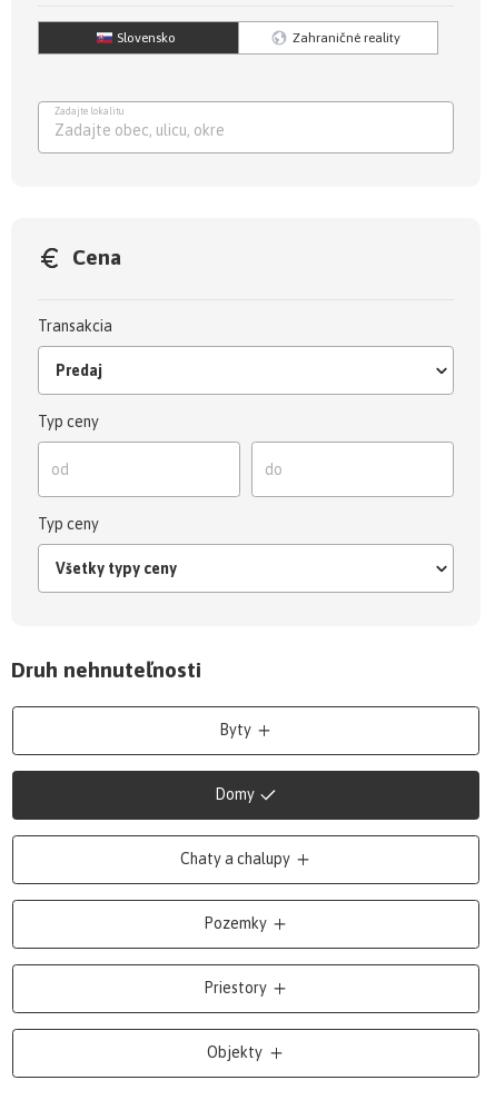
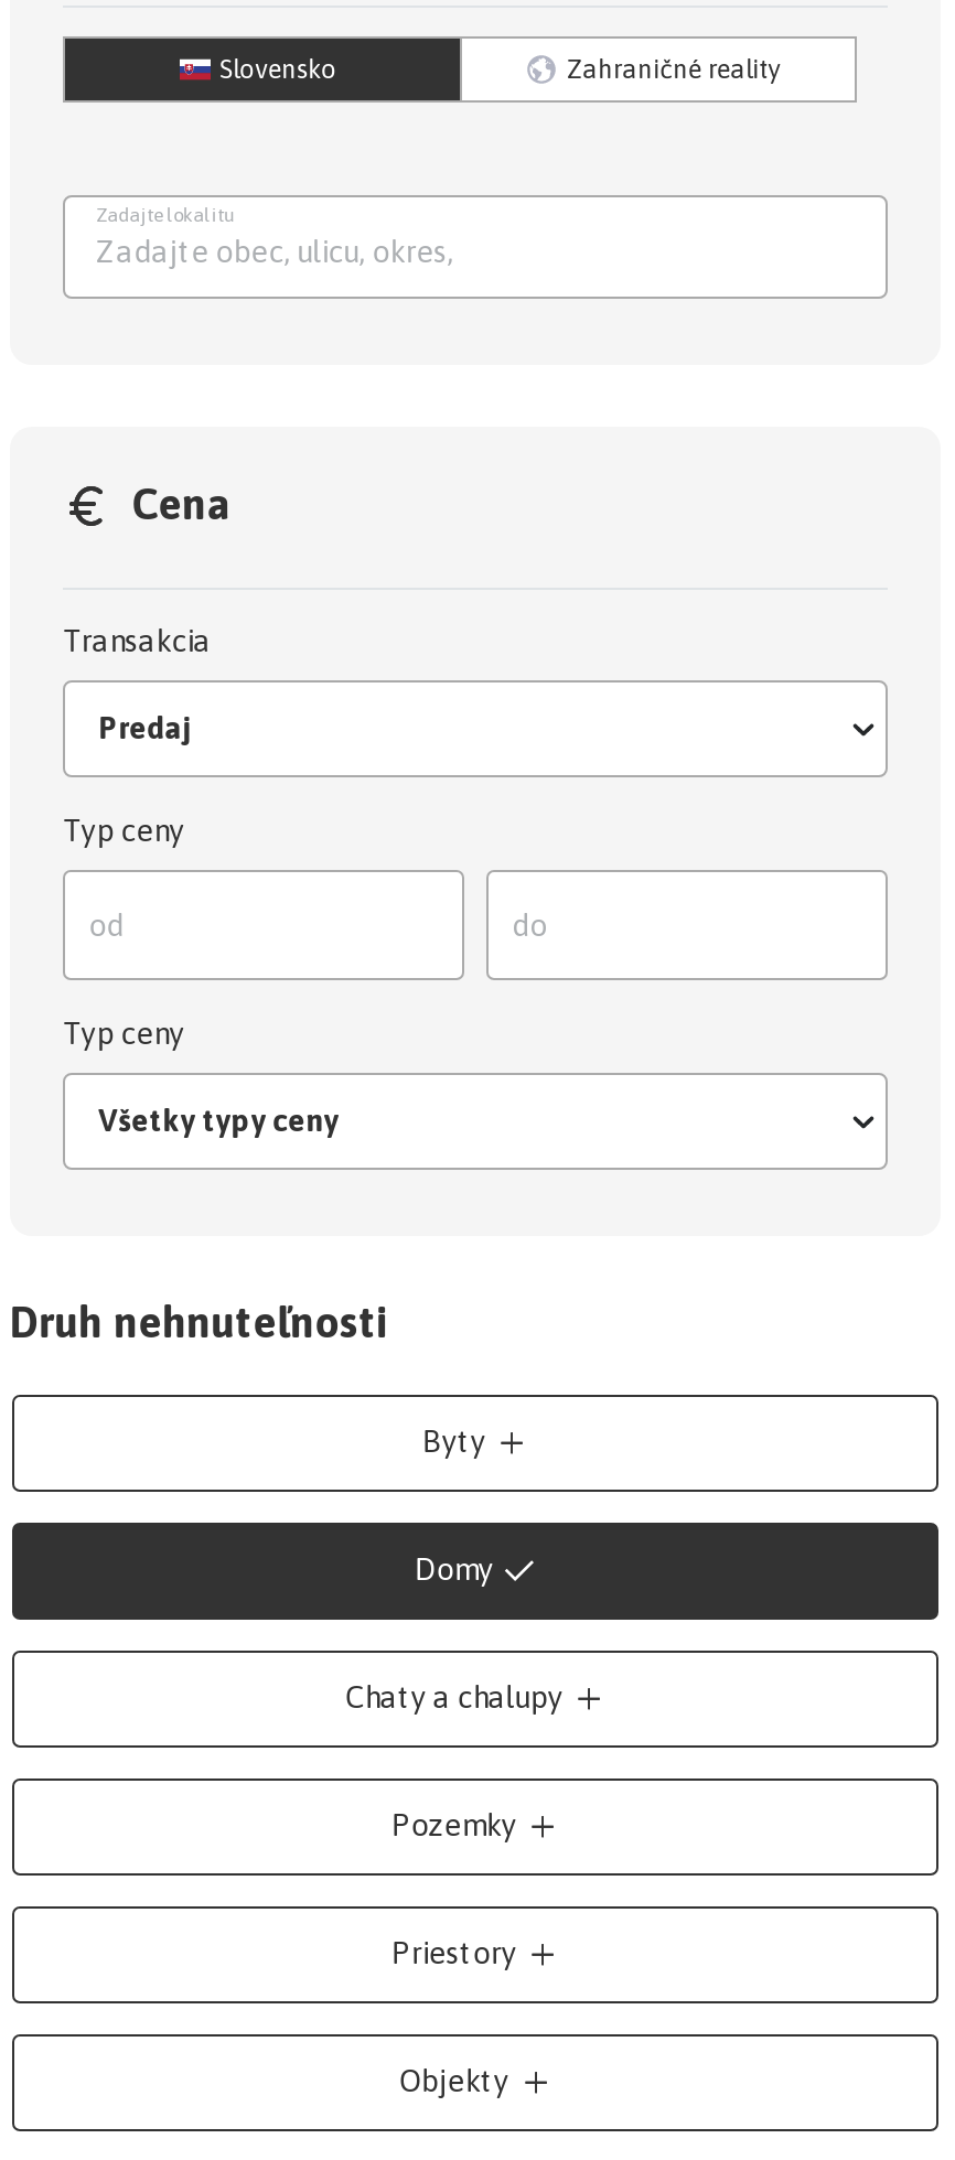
- Zadajte obec, ulicu, ok
+ Zadajte obec, ul
